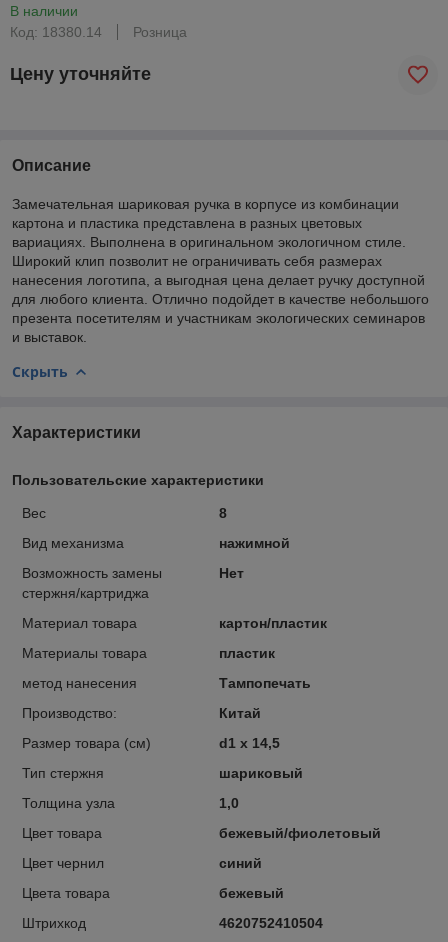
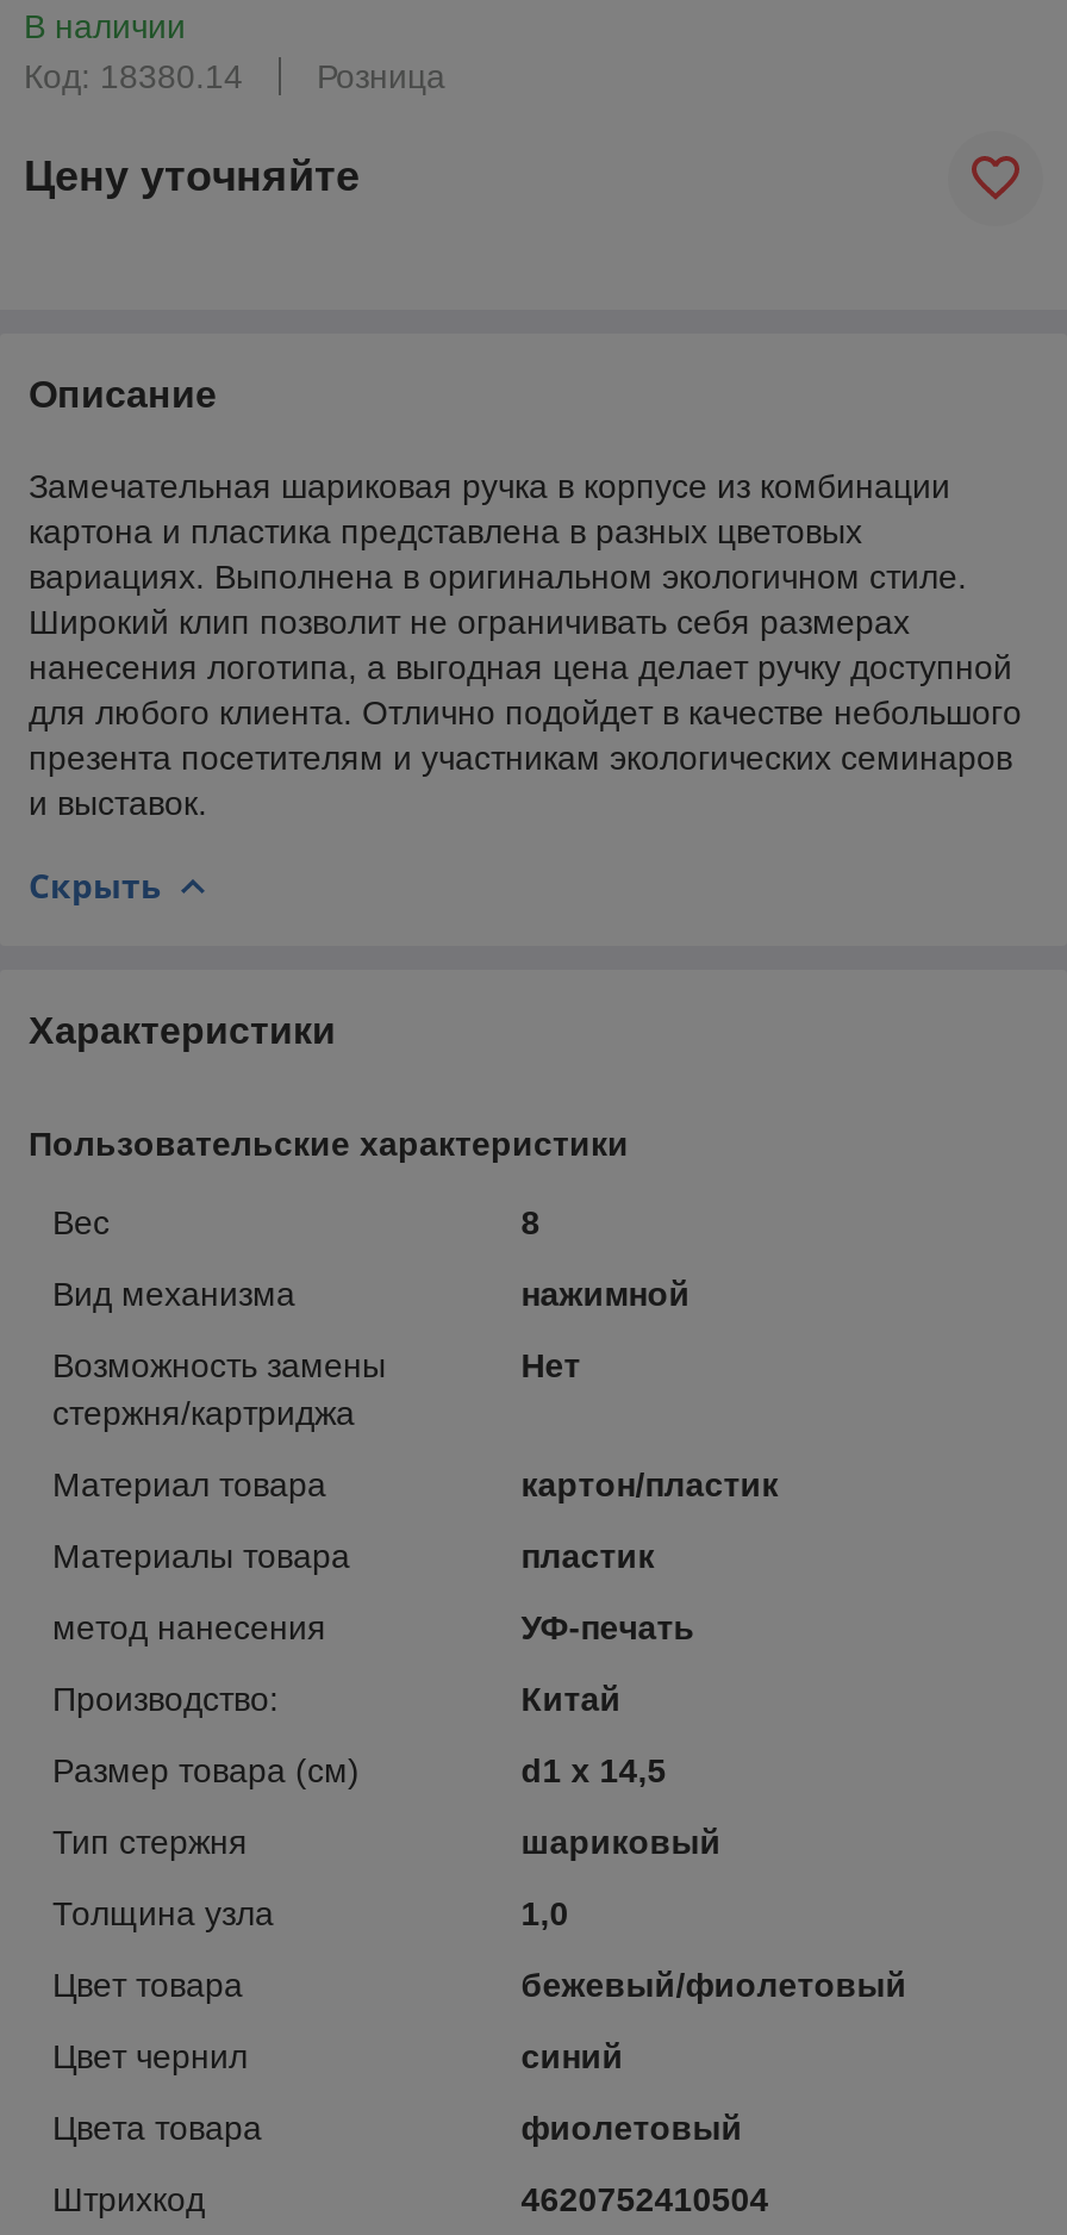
- Тампопечать
+ УФ-печать

- бежевый
+ фиолетовый
